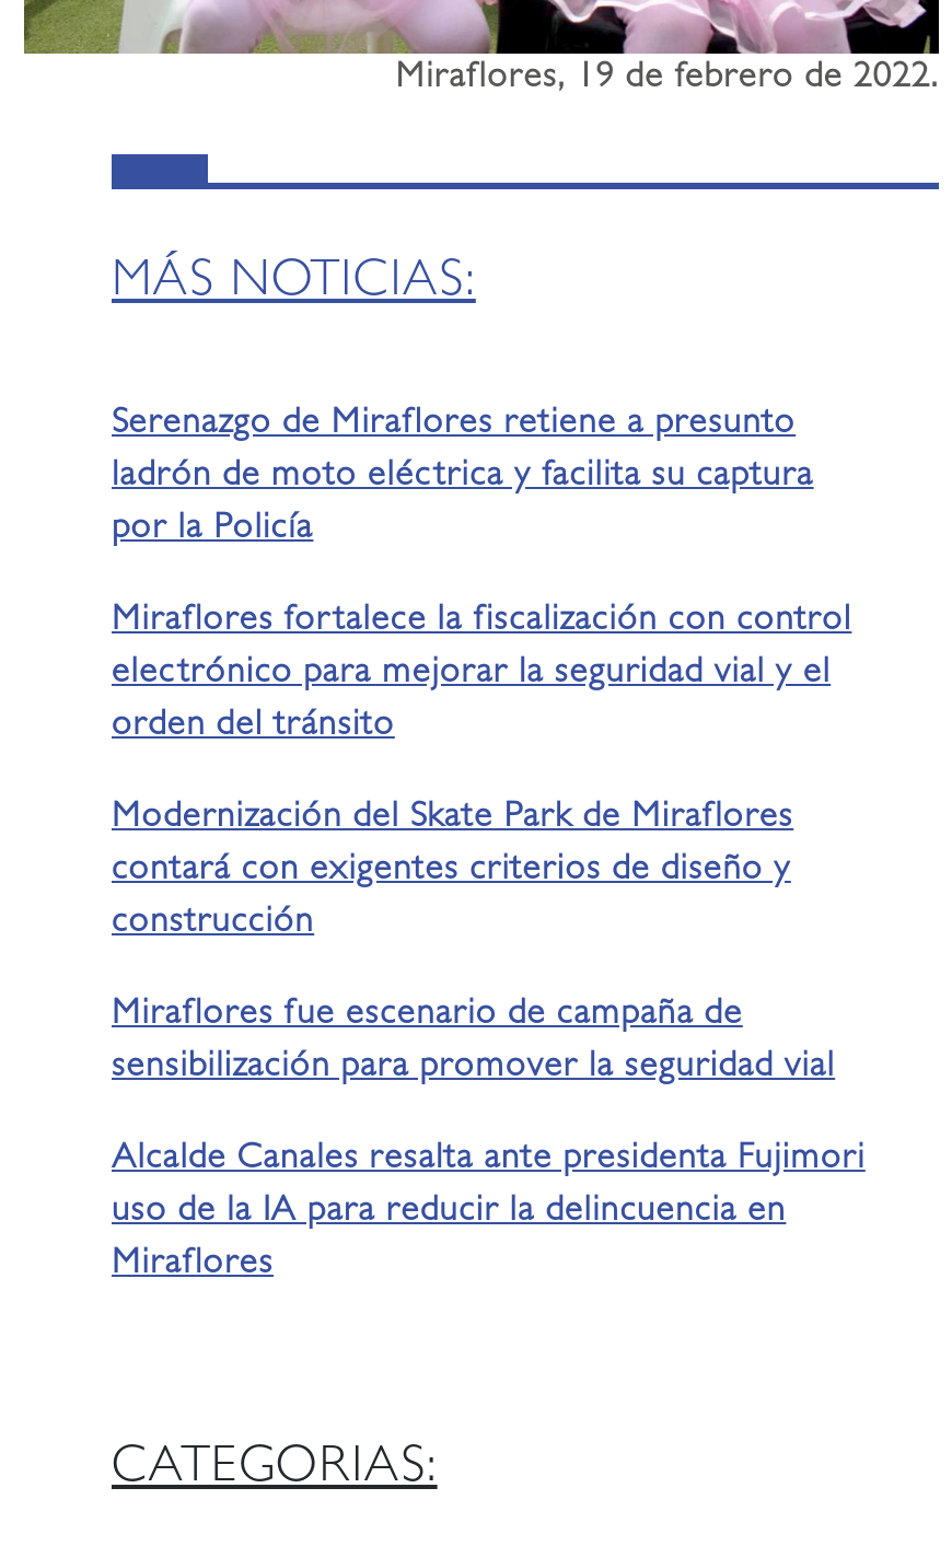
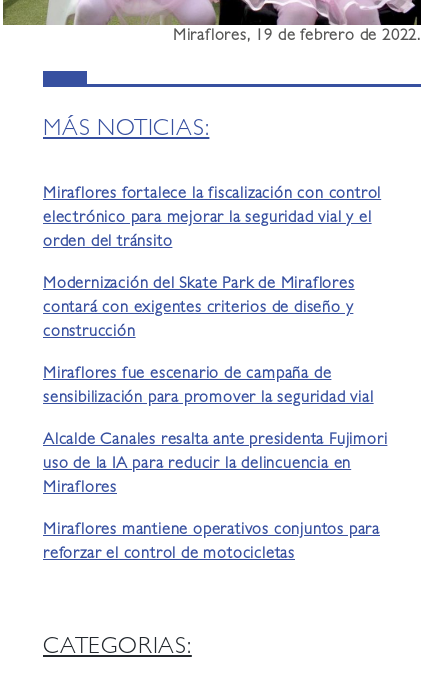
- Serenazgo de Miraflores retiene a presunto
- ladrón de moto eléctrica y facilita su captura
- por la Policía

moved up: Miraflores fortalece la fiscalización con control | electrónico para mejorar la seguridad vial y el | orden del tránsito | ... | uso de la IA para reducir la delincuencia en | Miraflores

+ Miraflores mantiene operativos conjuntos para
+ reforzar el control de motocicletas
